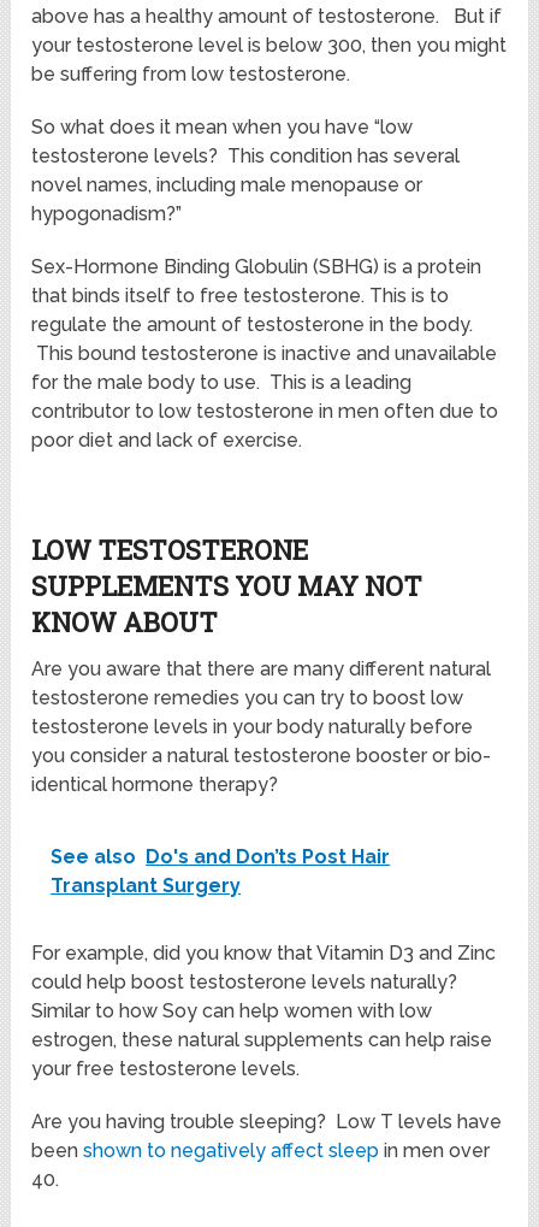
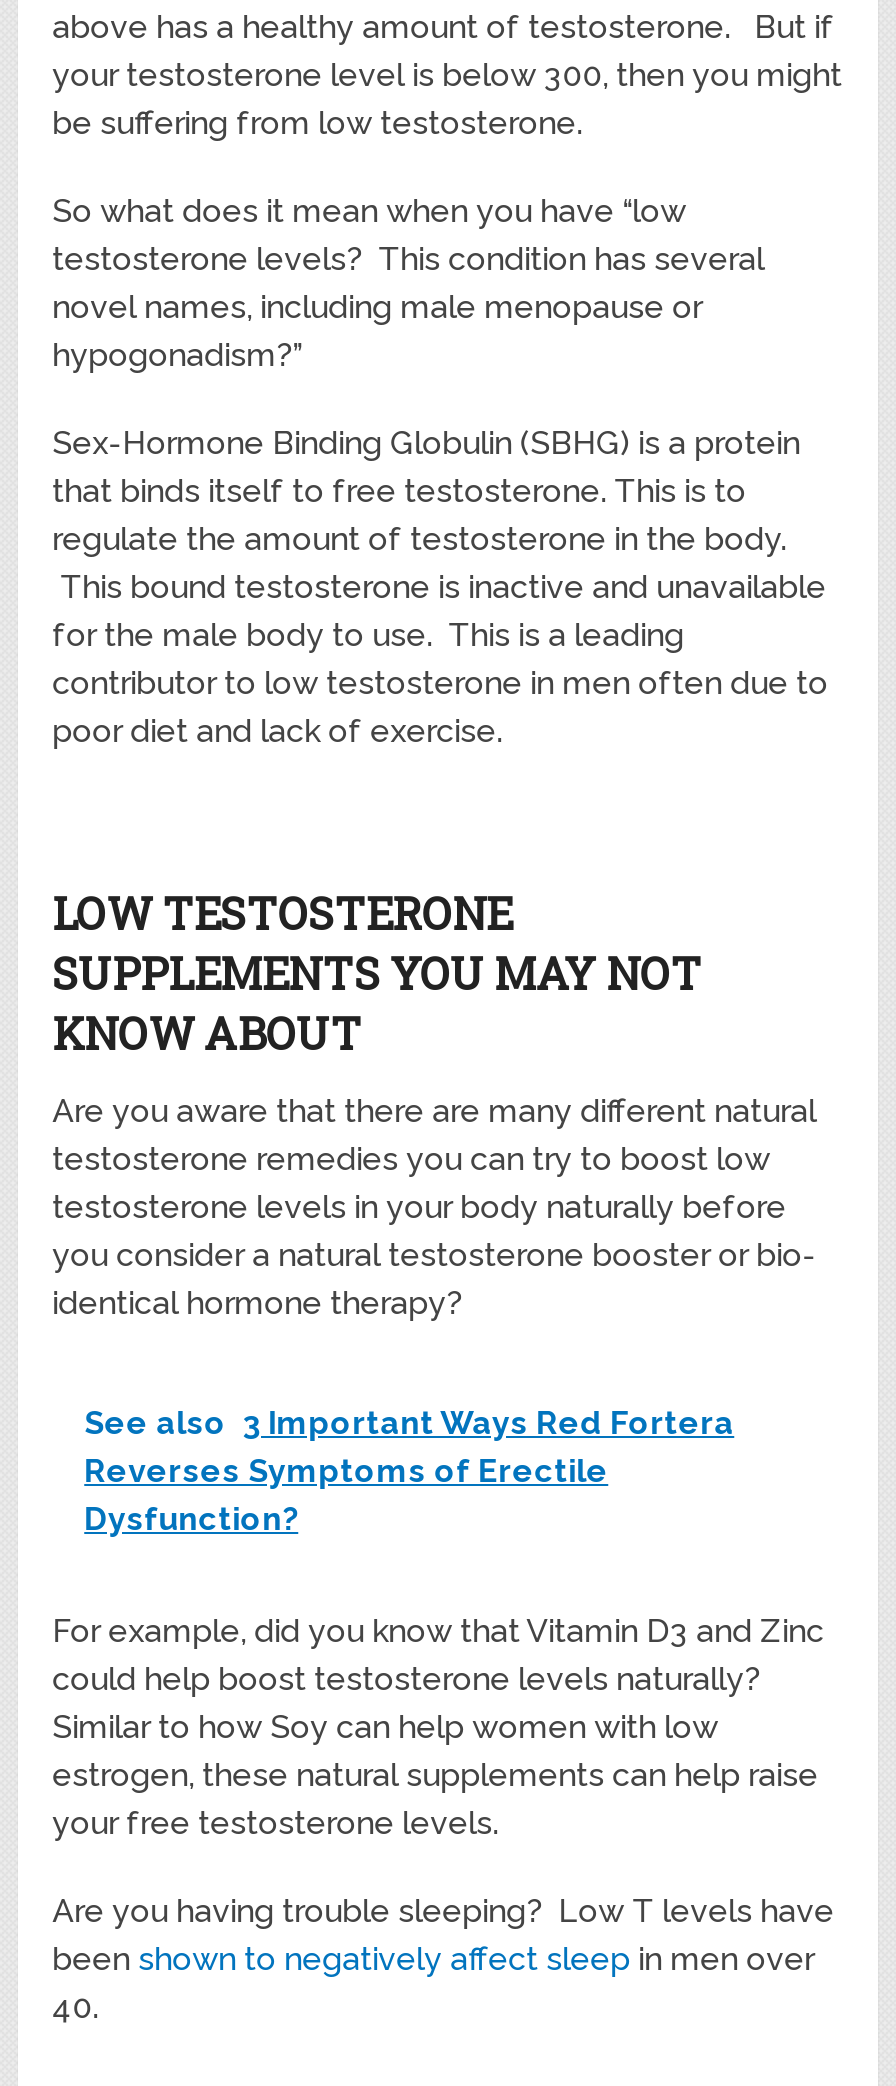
- See also Do's and Don’ts Post Hair
- Transplant Surgery
+ See also 3 Important Ways Red Fortera
+ Reverses Symptoms of Erectile
+ Dysfunction?
